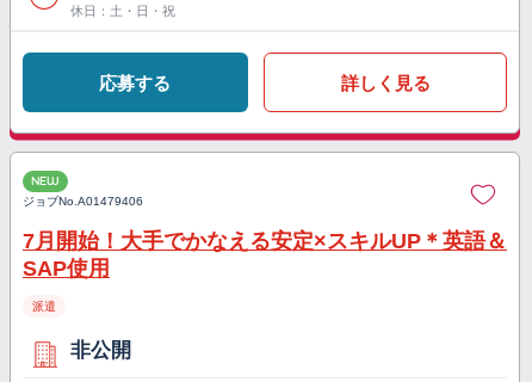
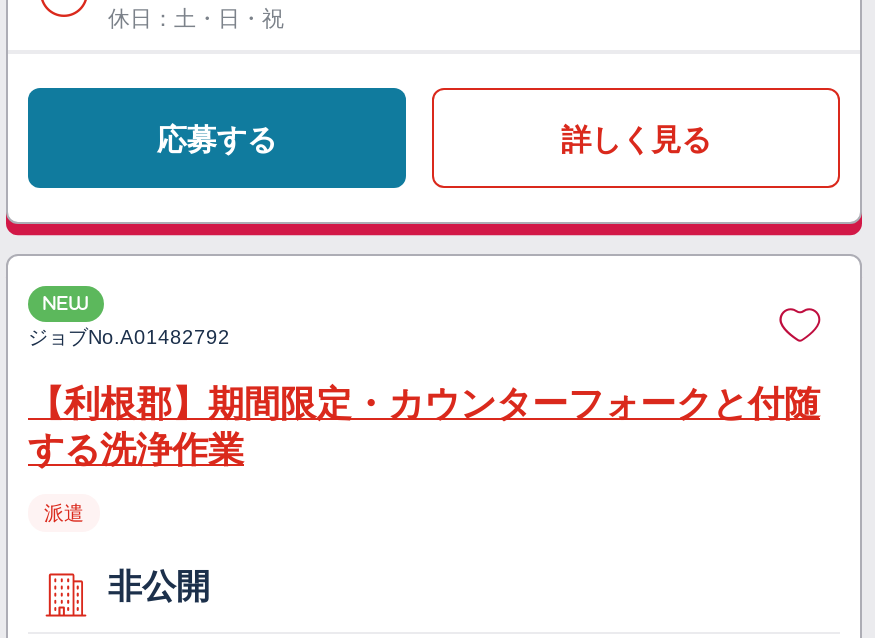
- ジョブNo. A01479406
+ ジョブNo. A01482792

- 7月開始！大手でかなえる安定×スキルUP＊英語＆
- SAP使用
+ 【利根郡】期間限定・カウンターフォークと付随
+ する洗浄作業
